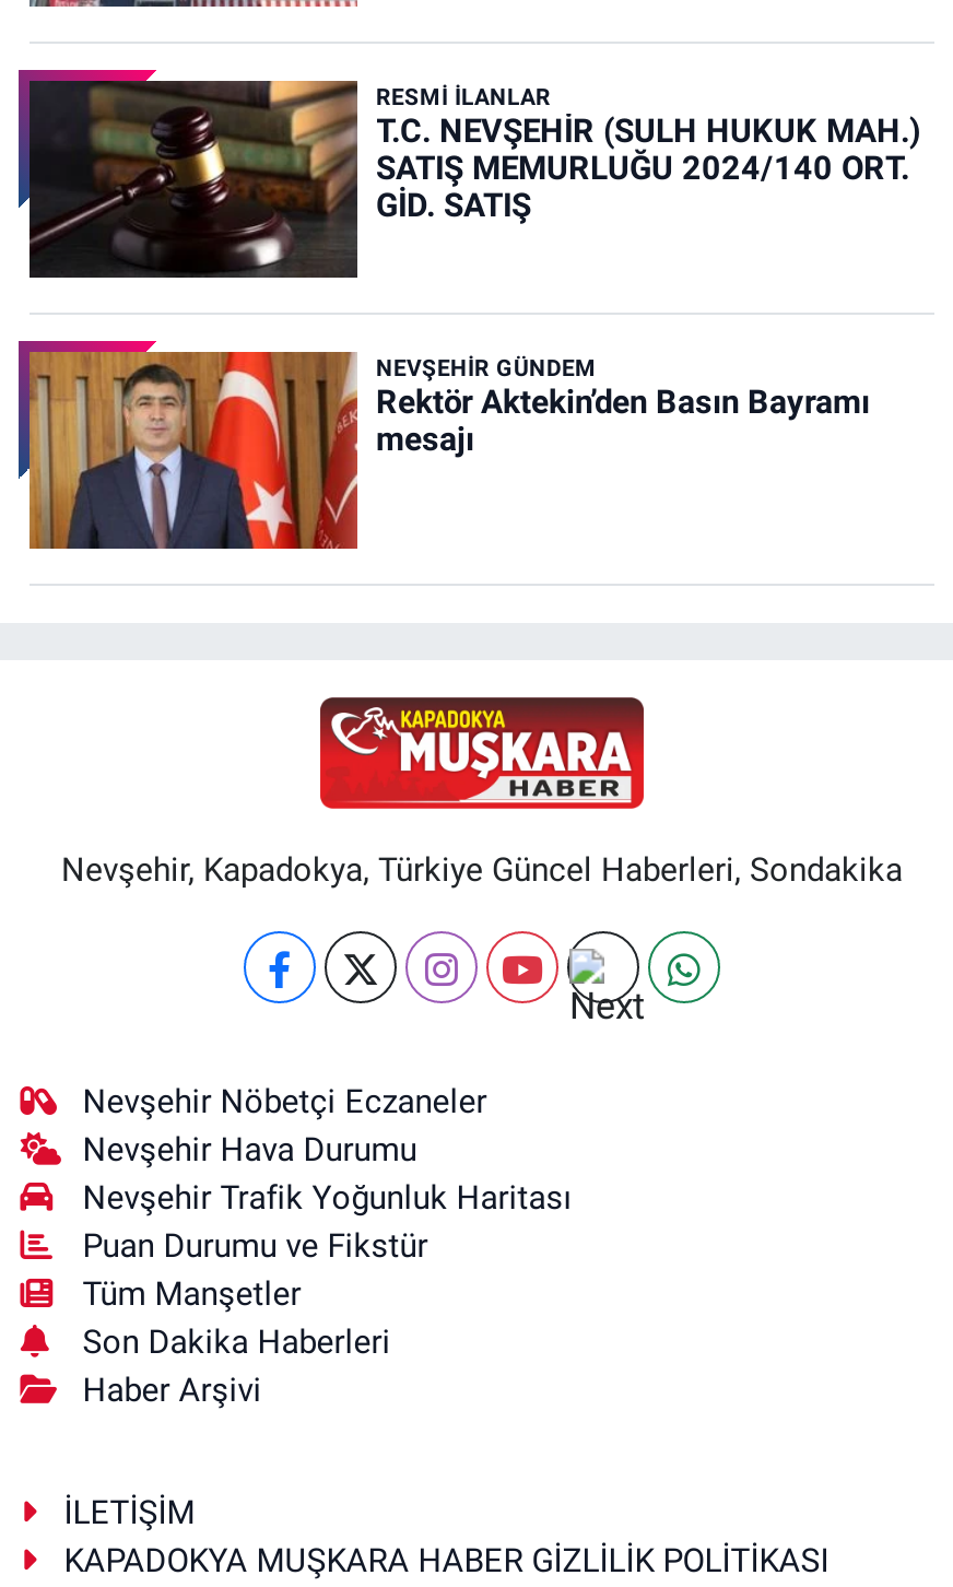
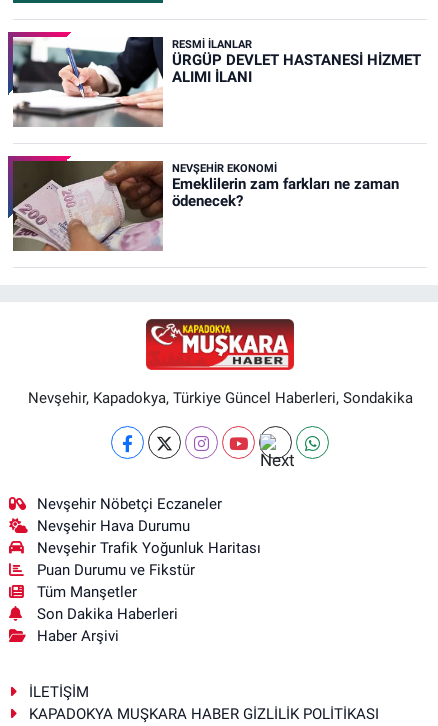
- [image]
- T.C. NEVŞEHİR (SULH HUKUK MAH.)
- SATIŞ MEMURLUĞU 2024/140 ORT.
- GİD. SATIŞ
+ [image]
+ ÜRGÜP DEVLET HASTANESİ HİZMET
+ ALIMI İLANI

- [image]
- NEVŞEHIR GÜNDEM
- Rektör Aktekin’den Basın Bayramı
- mesajı
+ [image]
+ NEVŞEHIR EKONOMI
+ Emeklilerin zam farkları ne zaman
+ ödenecek?
